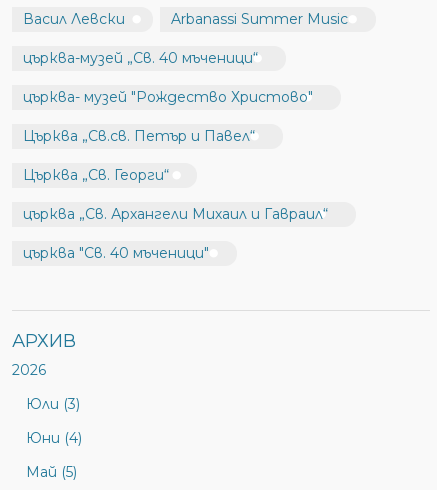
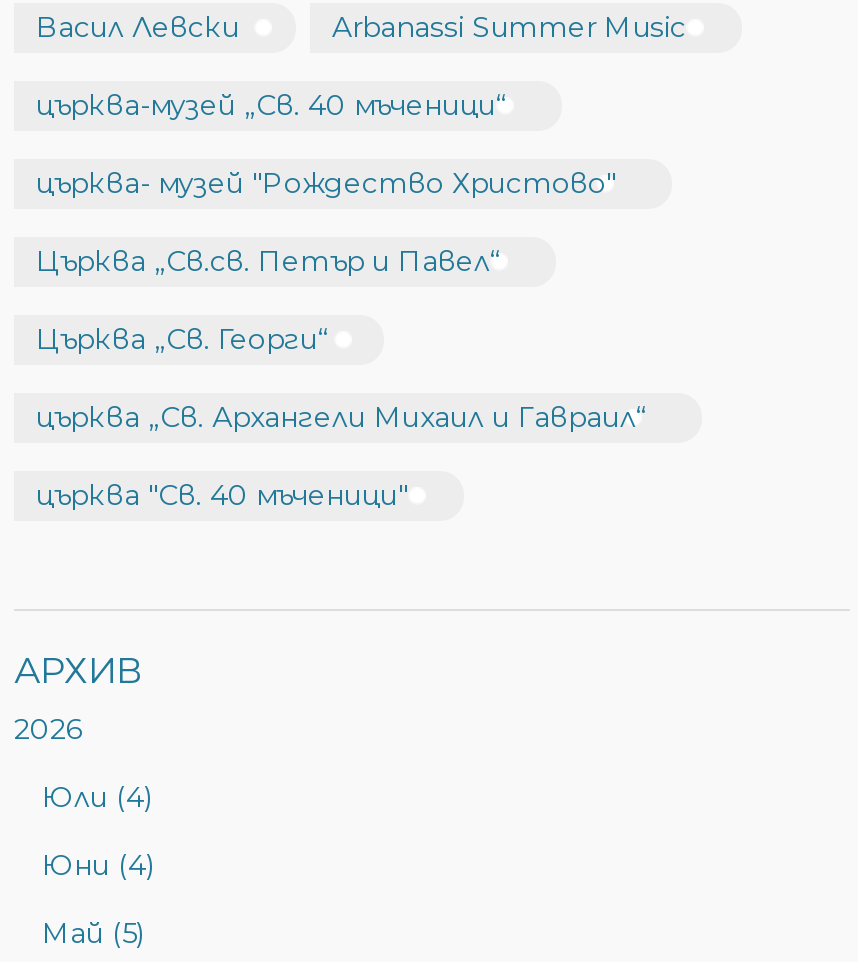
- Юли (3)
+ Юли (4)
